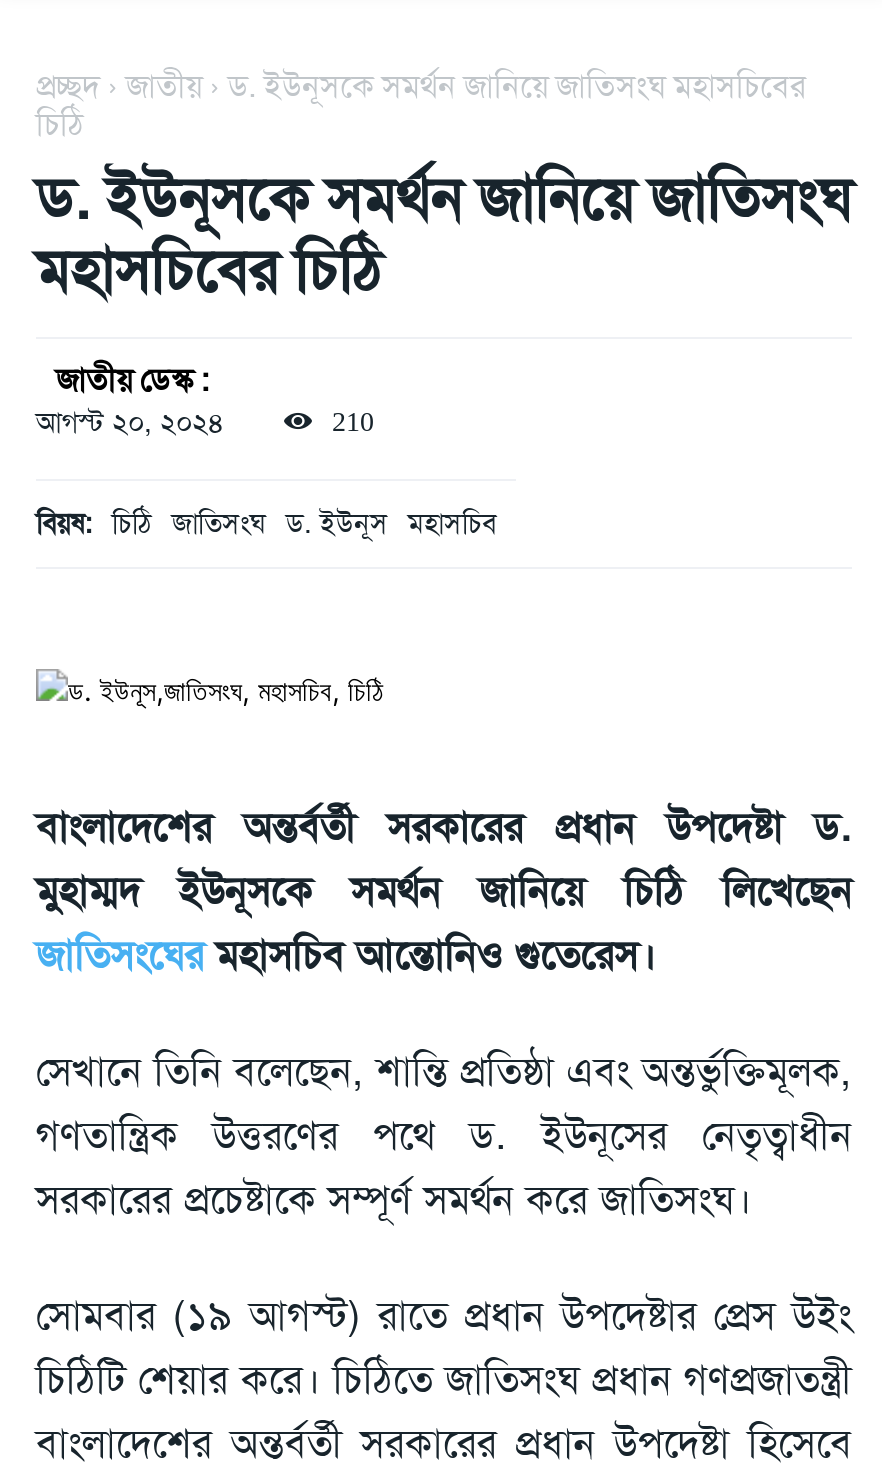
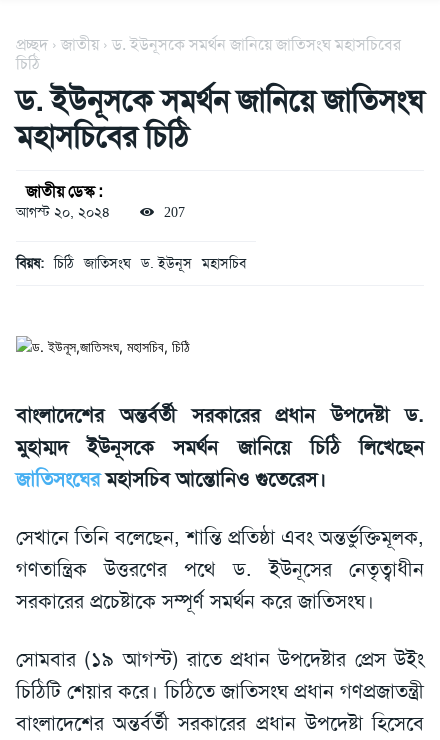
- 210
+ 207
